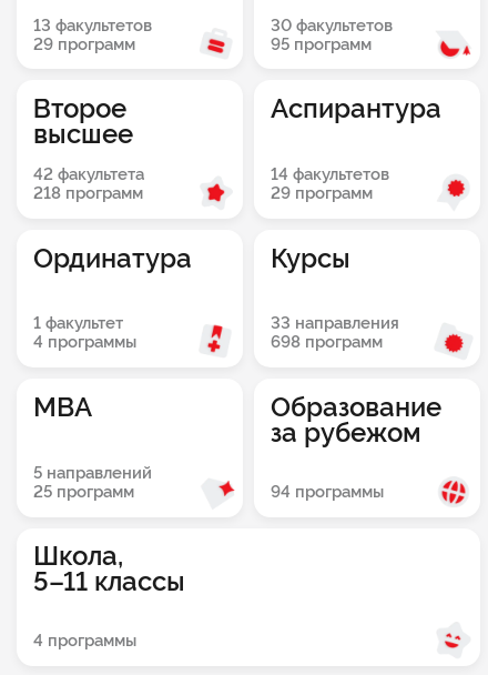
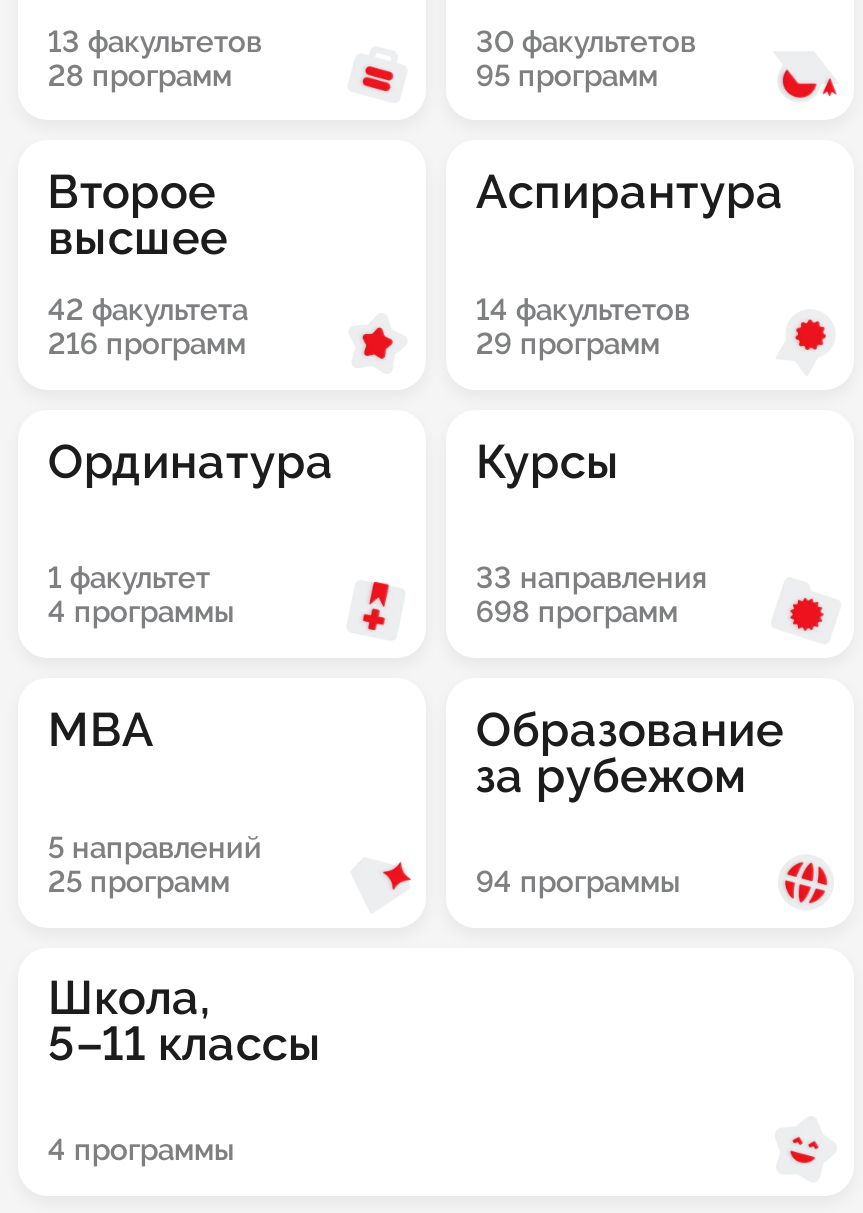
- 29 программ
+ 28 программ

- 218 программ
+ 216 программ
